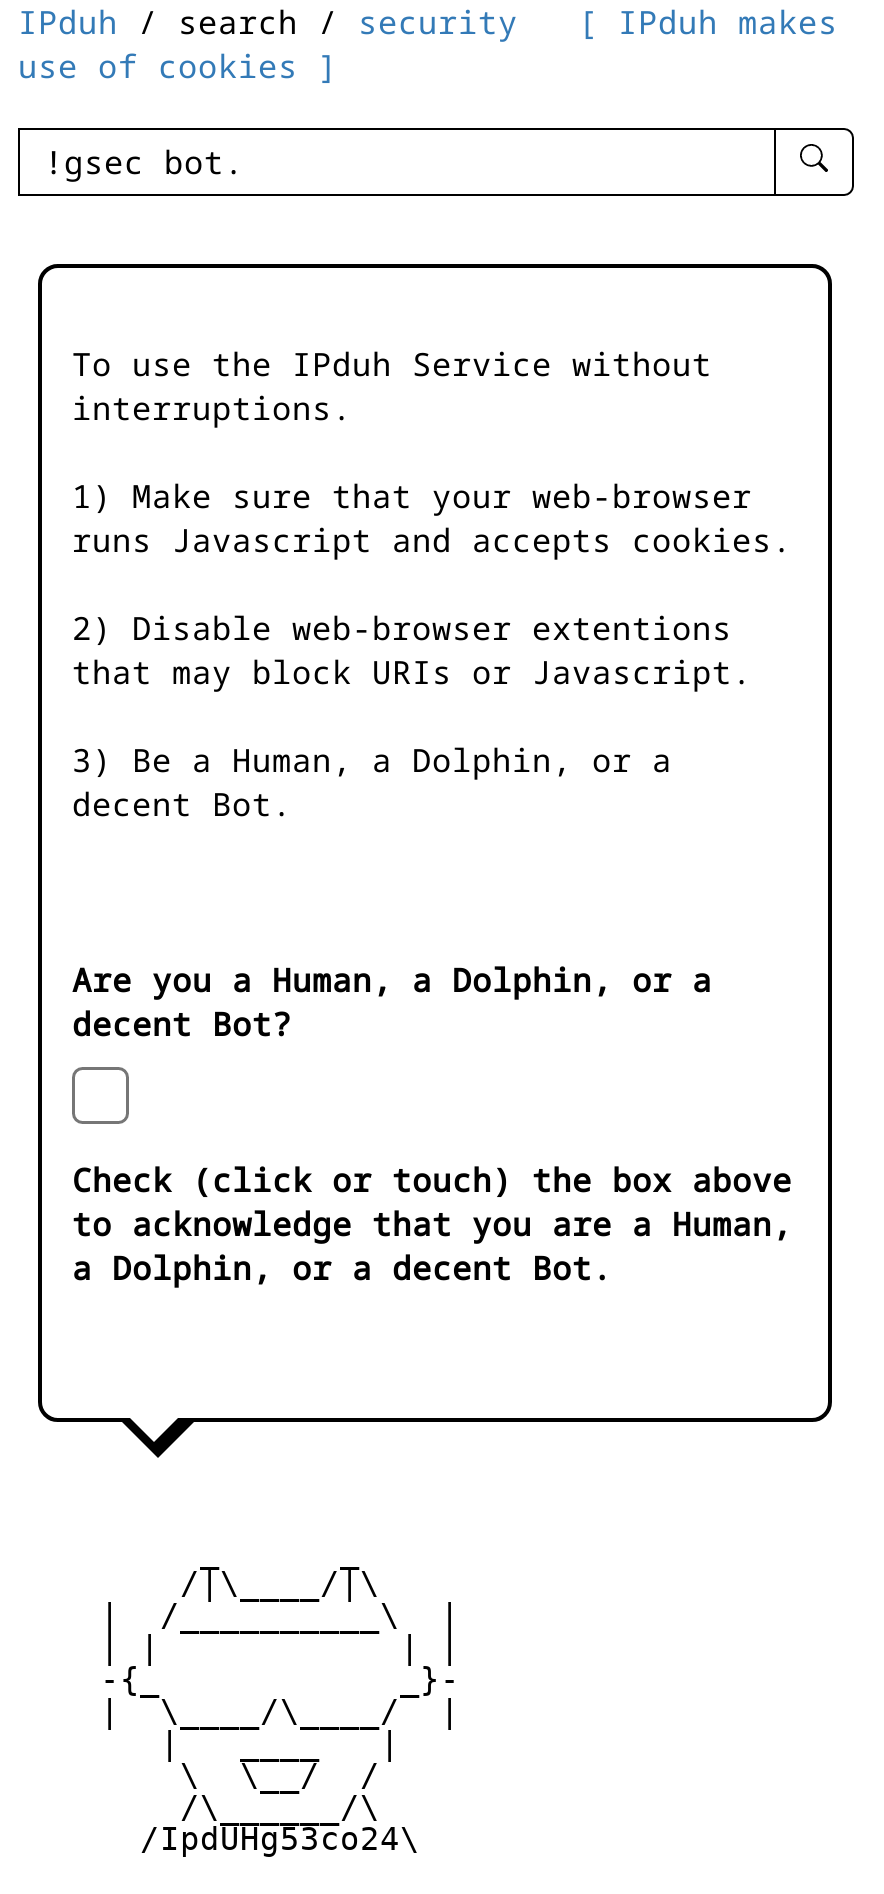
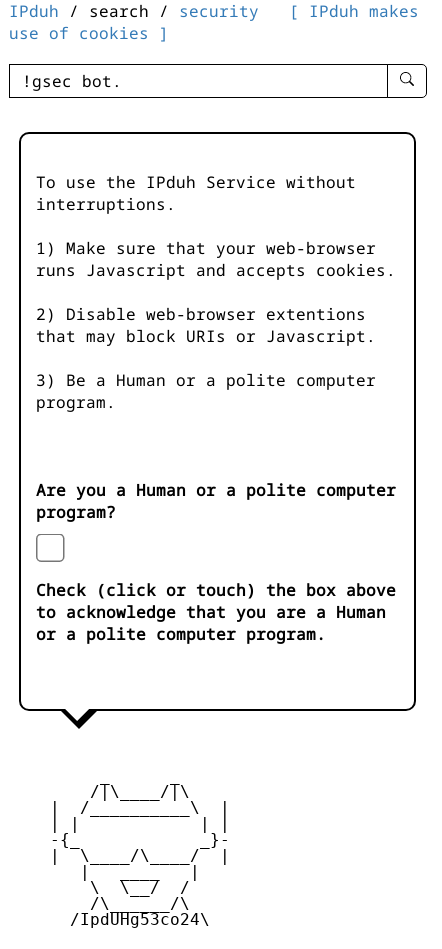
- 3) Be a Human, a Dolphin, or a
- decent Bot.
+ 3) Be a Human or a polite computer
+ program.

- Are you a Human, a Dolphin, or a
- decent Bot?
+ Are you a Human or a polite computer
+ program?

- to acknowledge that you are a Human,
- a Dolphin, or a decent Bot.
+ to acknowledge that you are a Human
+ or a polite computer program.
